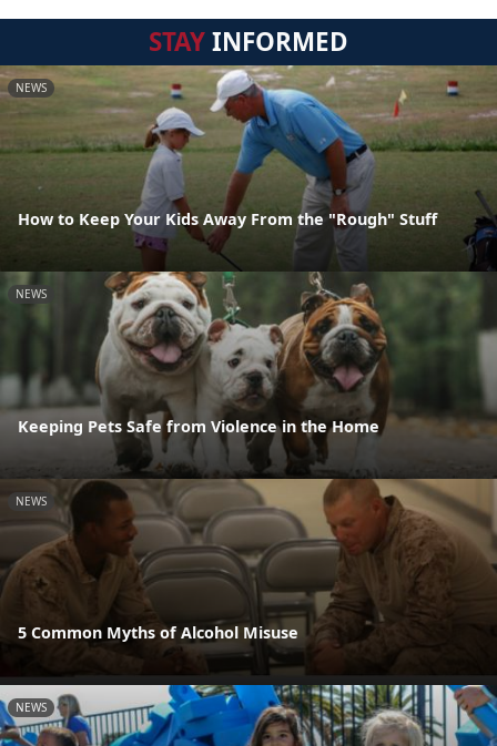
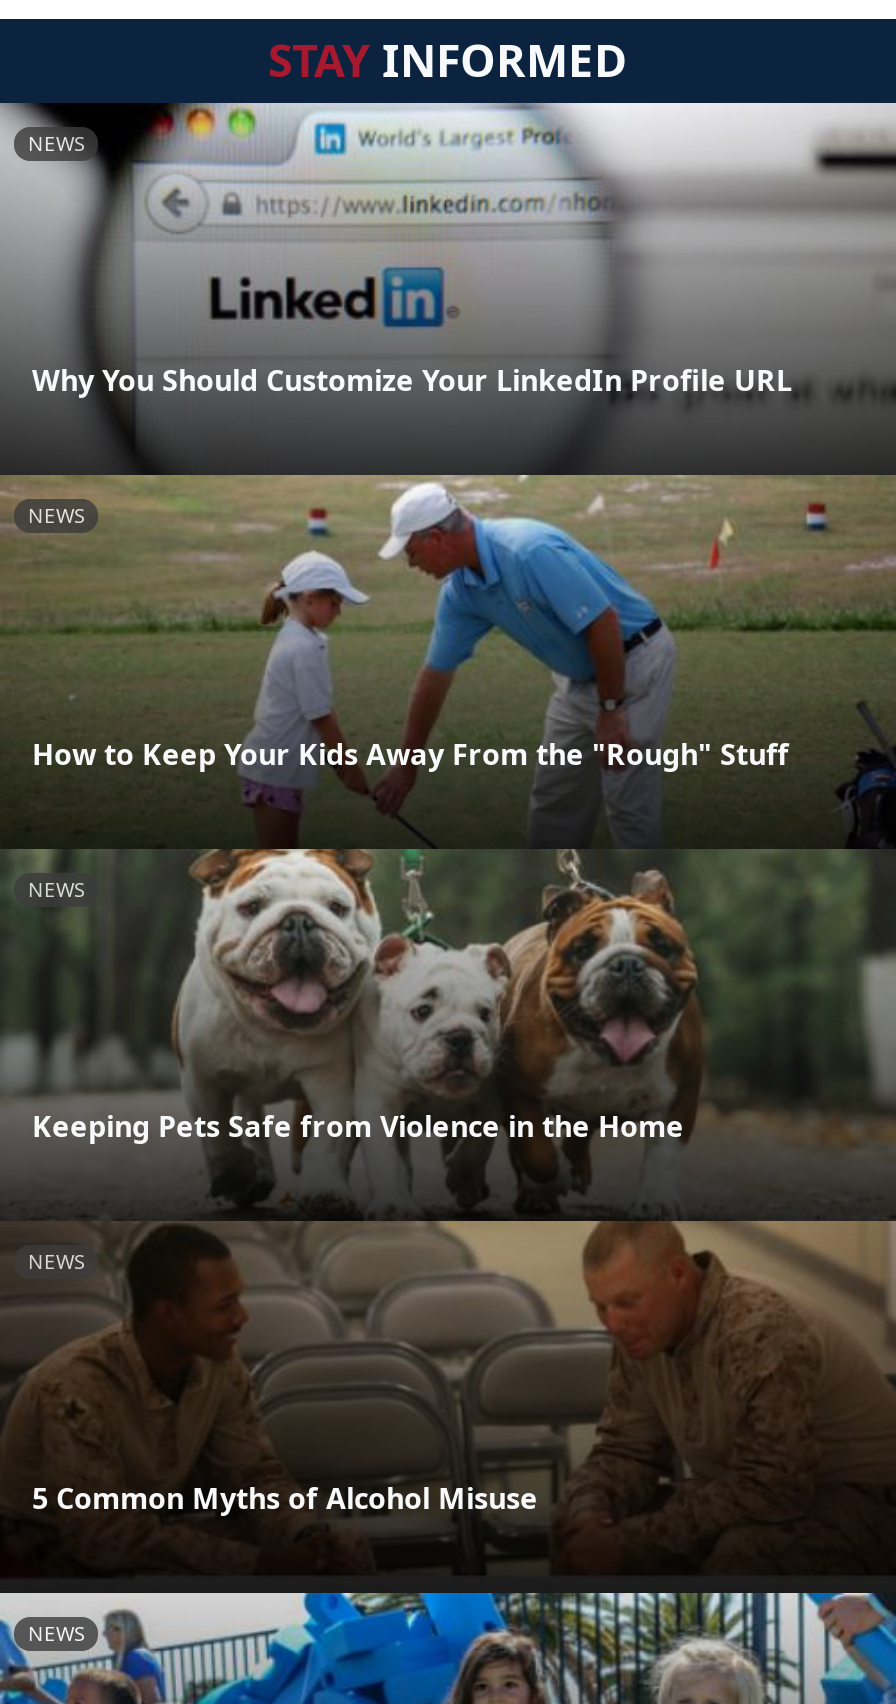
+ [image]
+ NEWS

+ Why You Should Customize Your LinkedIn Profile URL
